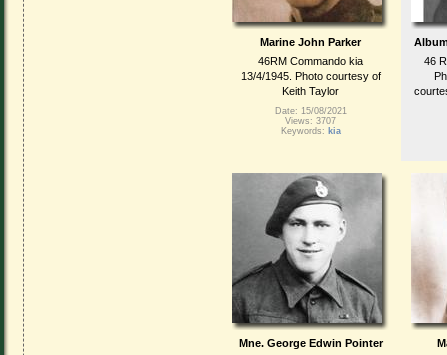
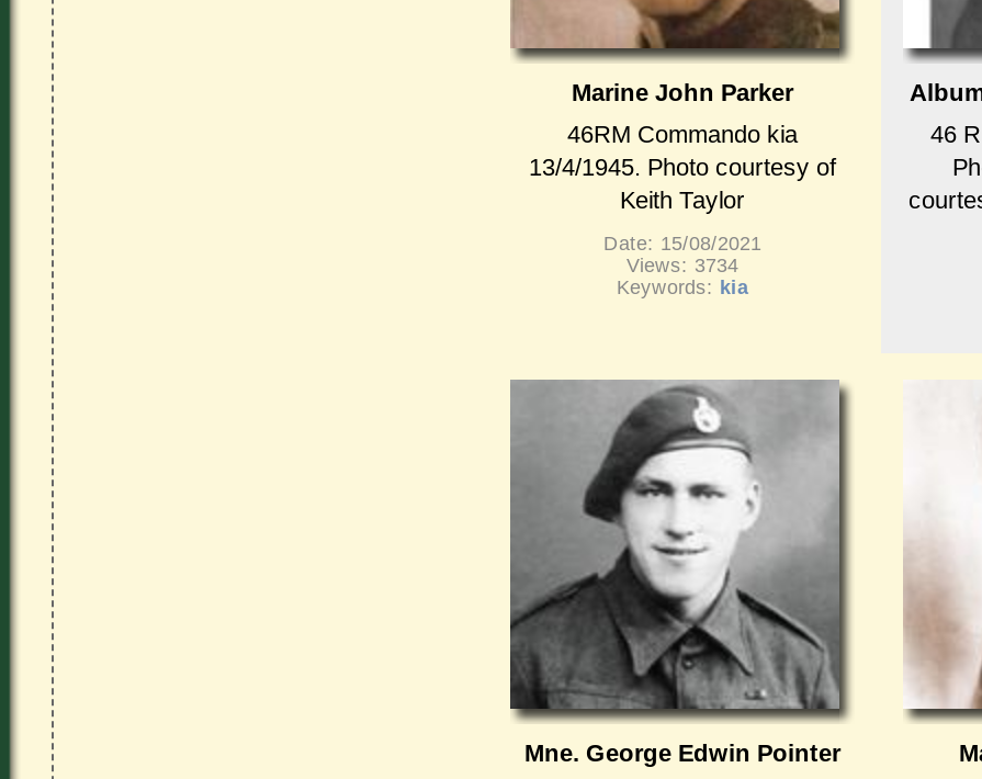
- Views: 3707
+ Views: 3734
